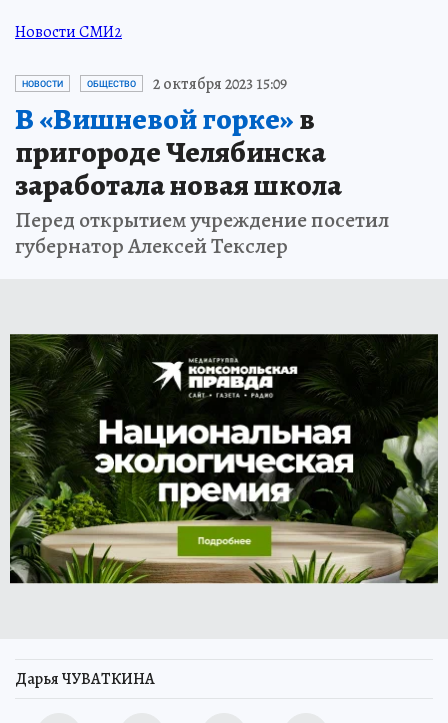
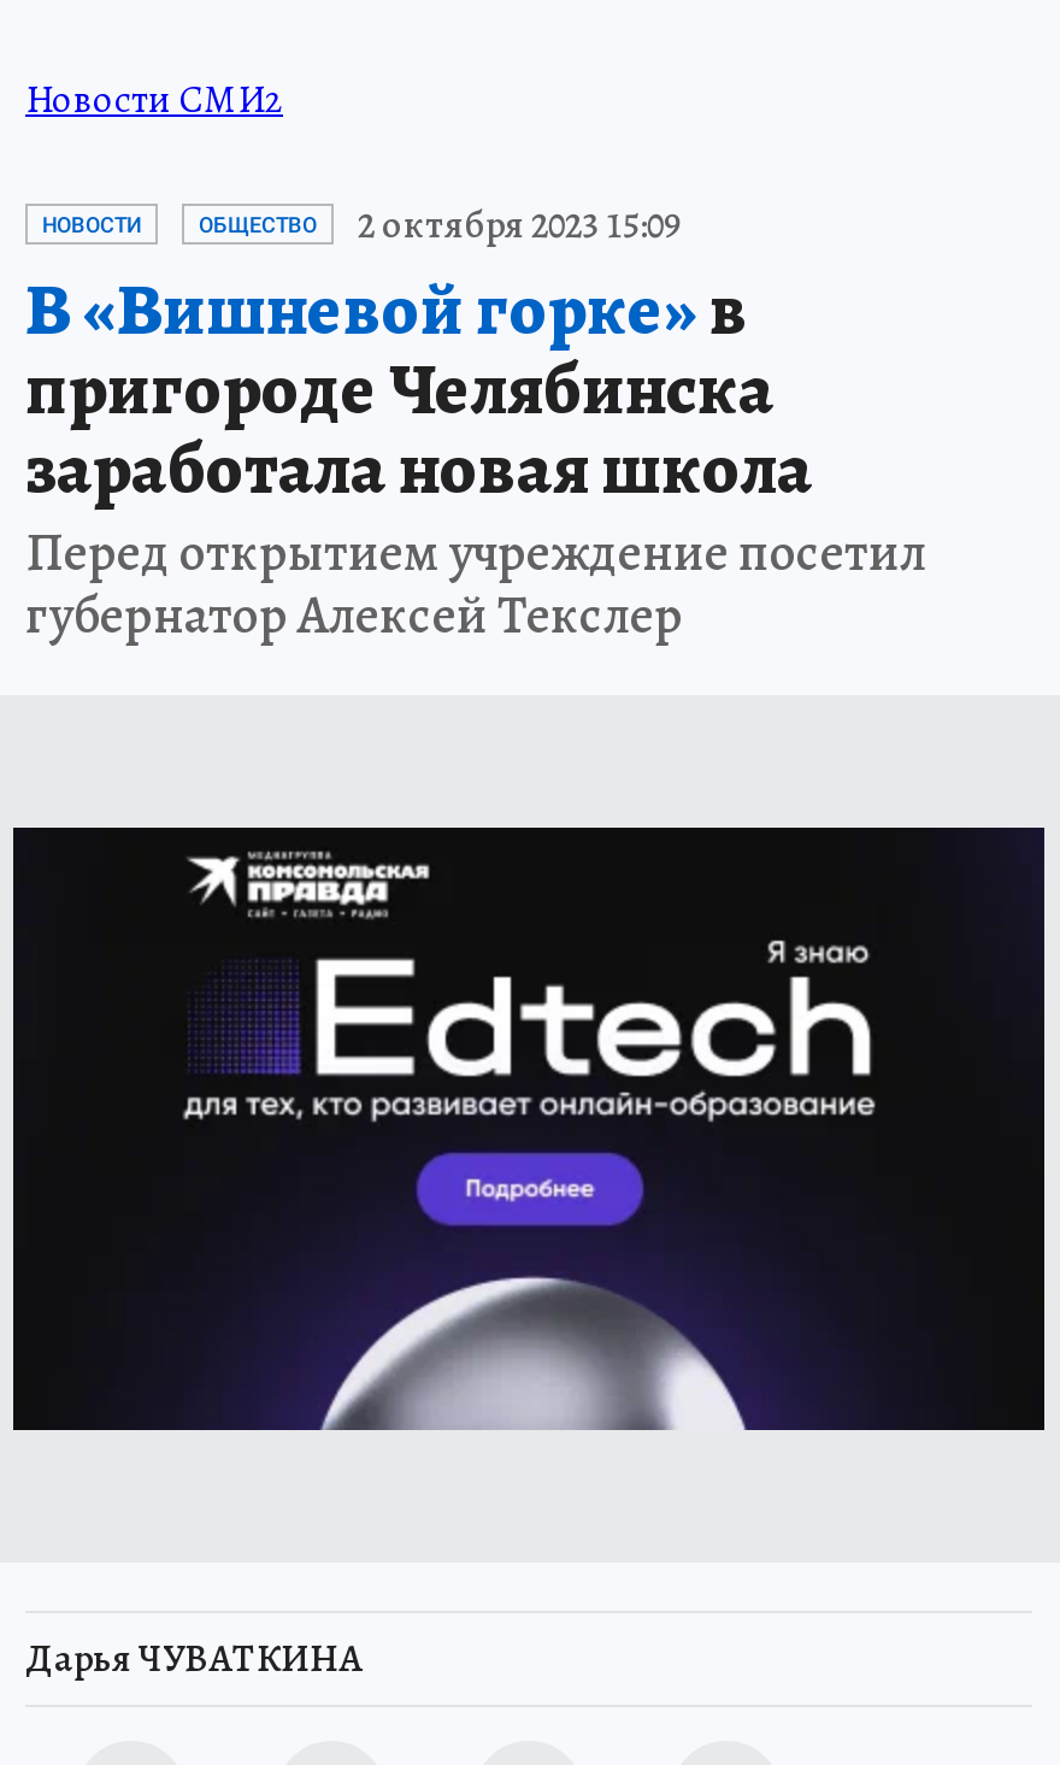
- [image]
+ [image]
